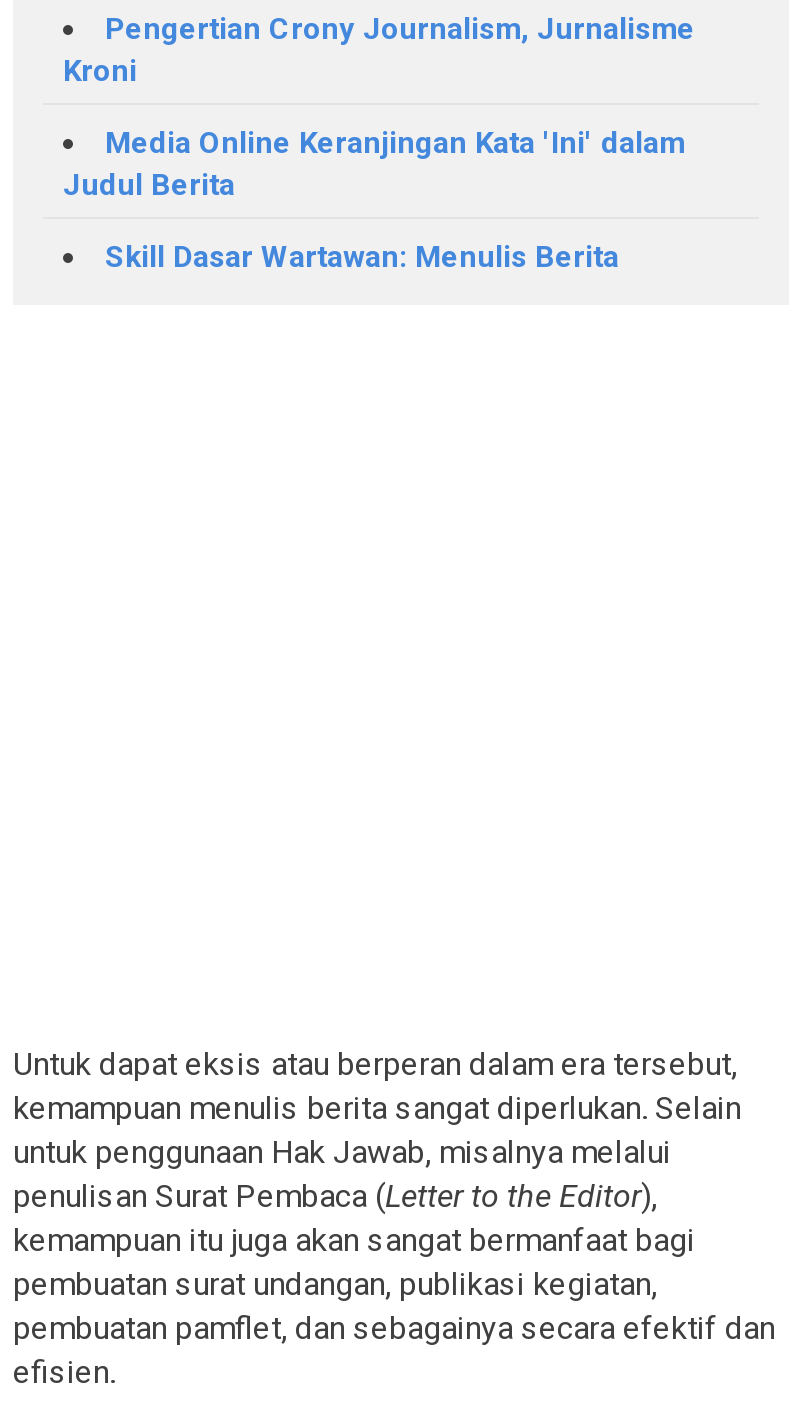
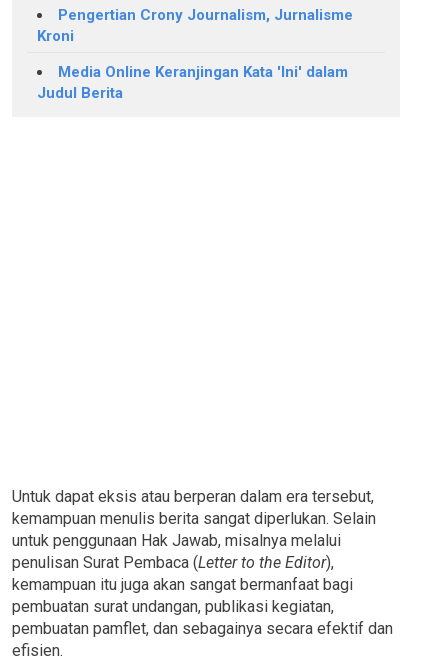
- Skill Dasar Wartawan: Menulis Berita
